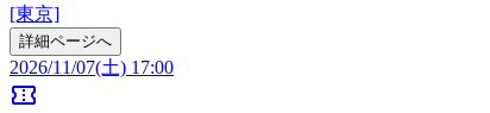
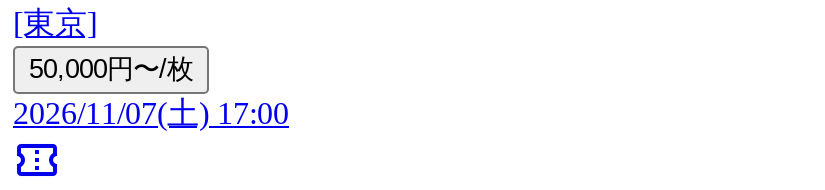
- 詳細ページへ
+ 50,000円〜/枚
